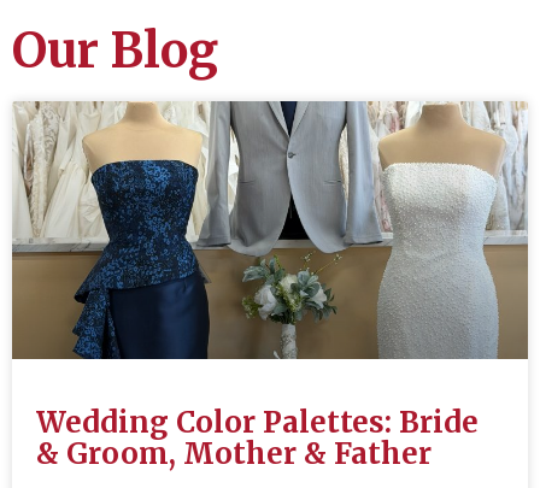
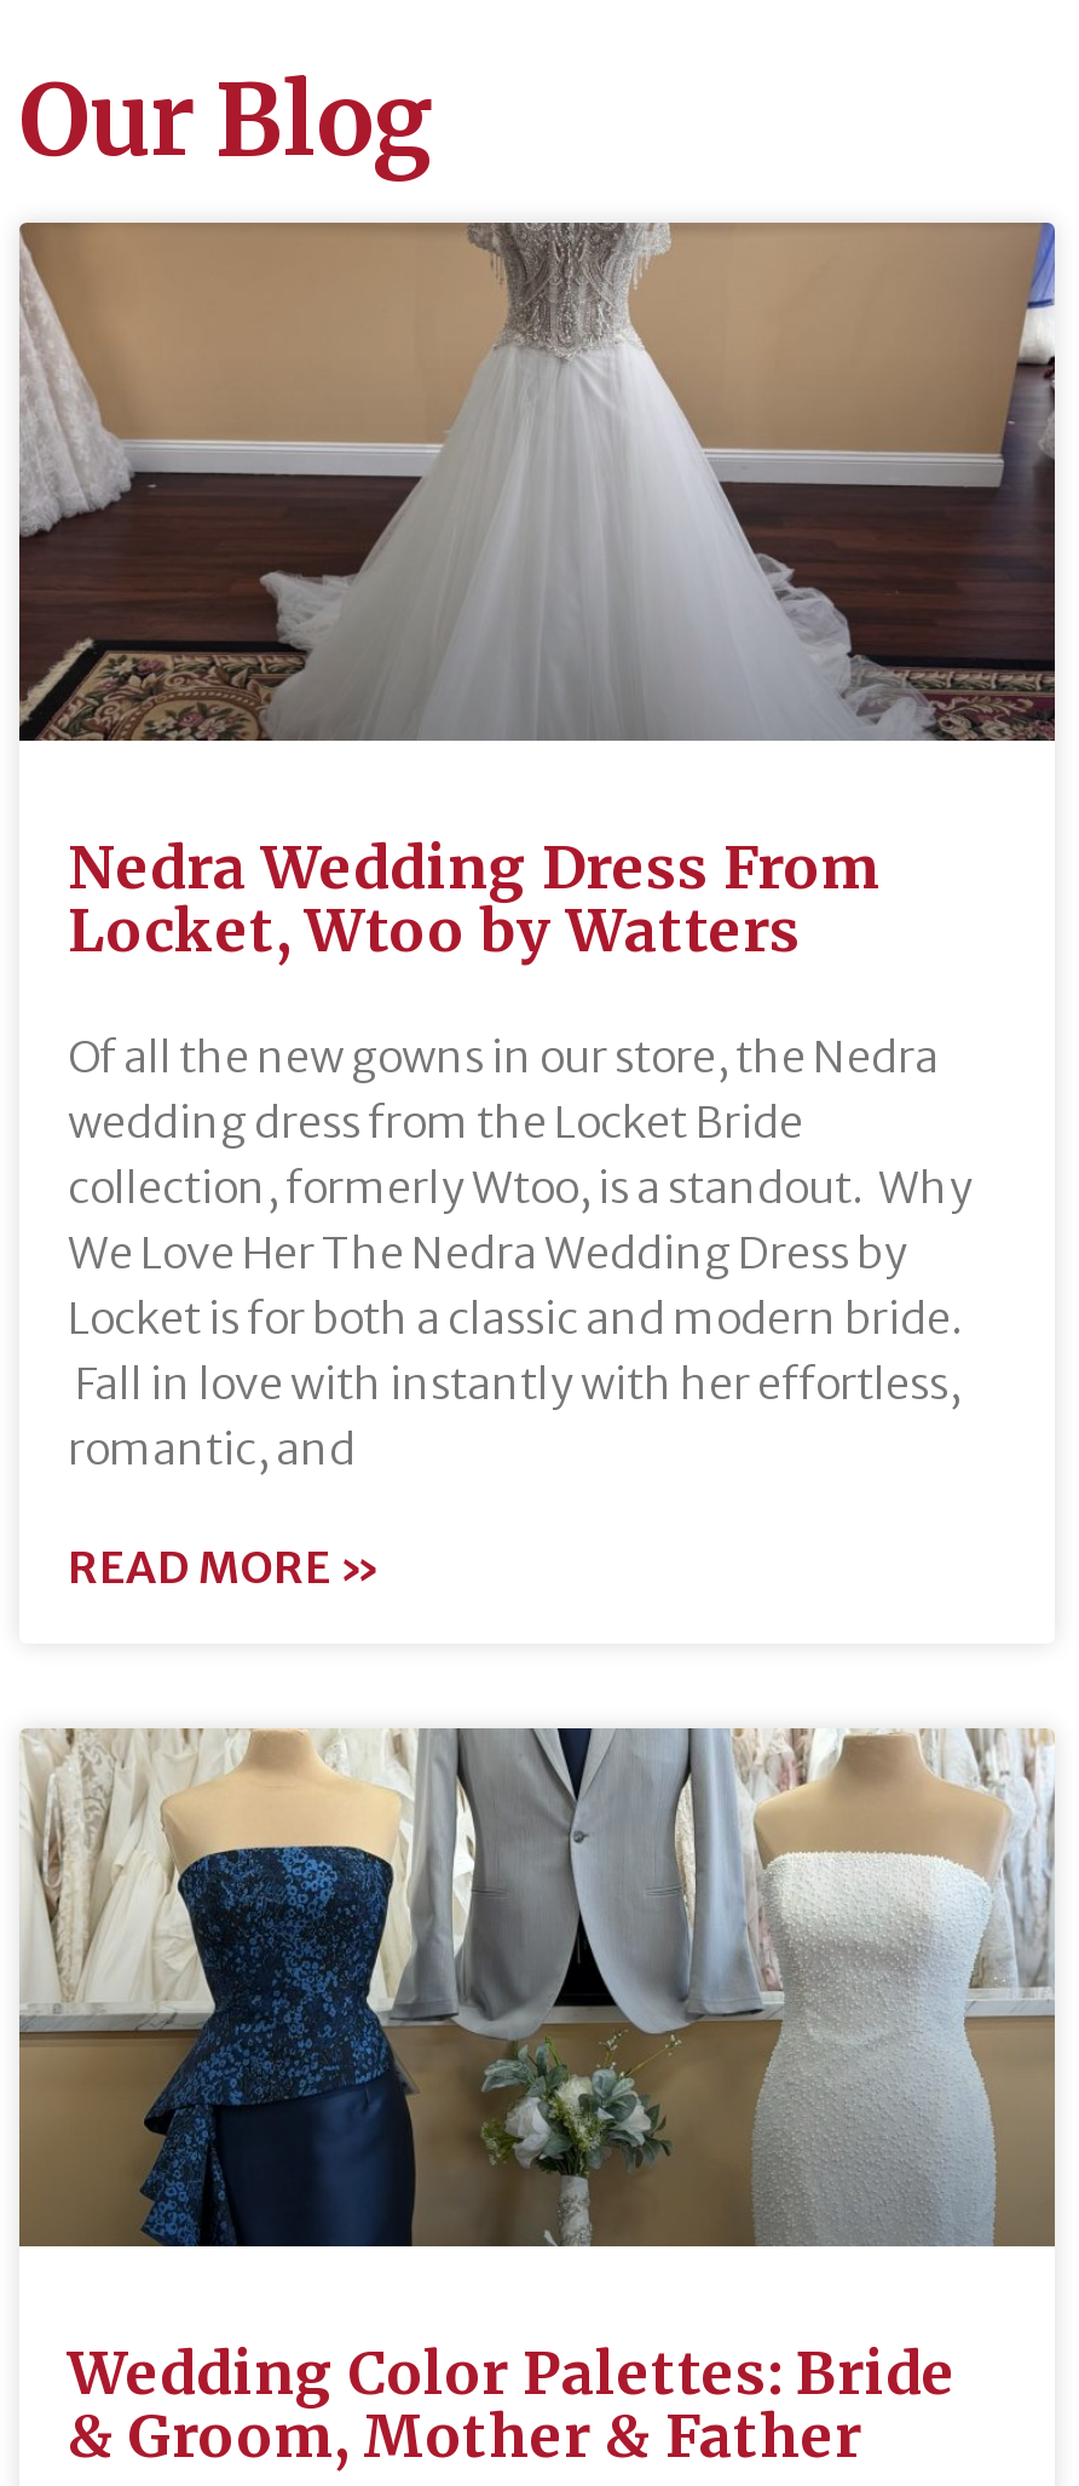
+ [image]
+ Nedra Wedding Dress From
+ Locket, Wtoo by Watters
+ Of all the new gowns in our store, the Nedra
+ wedding dress from the Locket Bride
+ collection, formerly Wtoo, is a standout. Why
+ We Love Her The Nedra Wedding Dress by
+ Locket is for both a classic and modern bride.
+ Fall in love with instantly with her effortless,
+ romantic, and
+ READ MORE »
